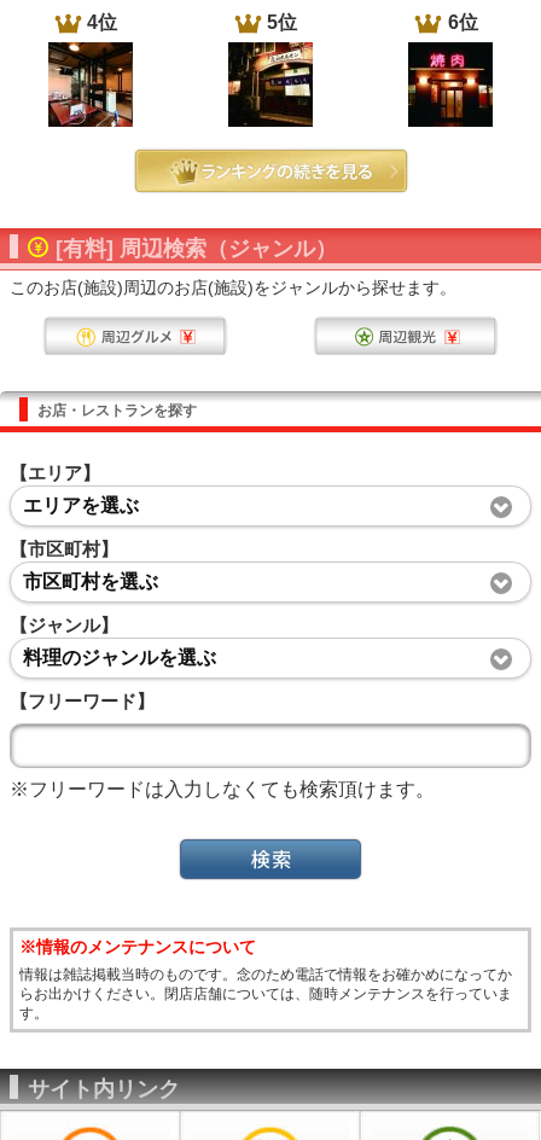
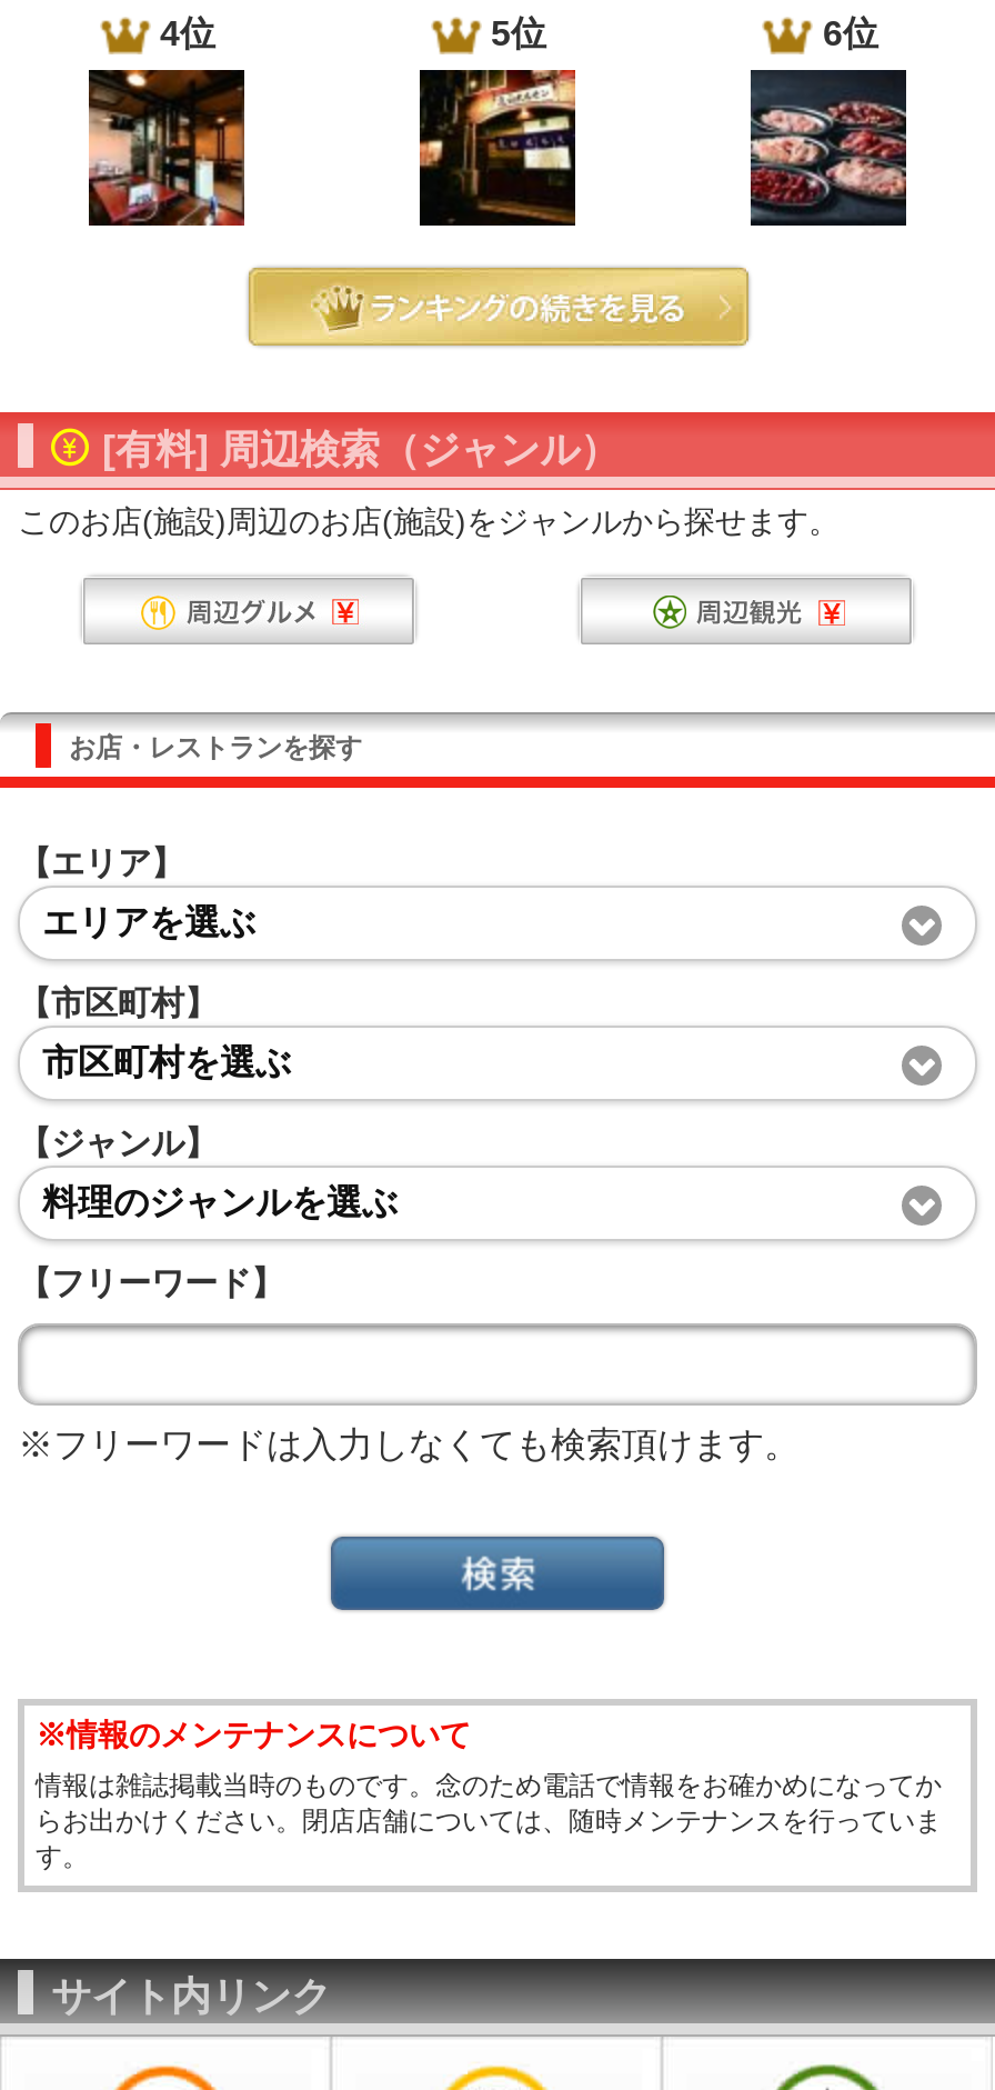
- [image]
+ [image]
